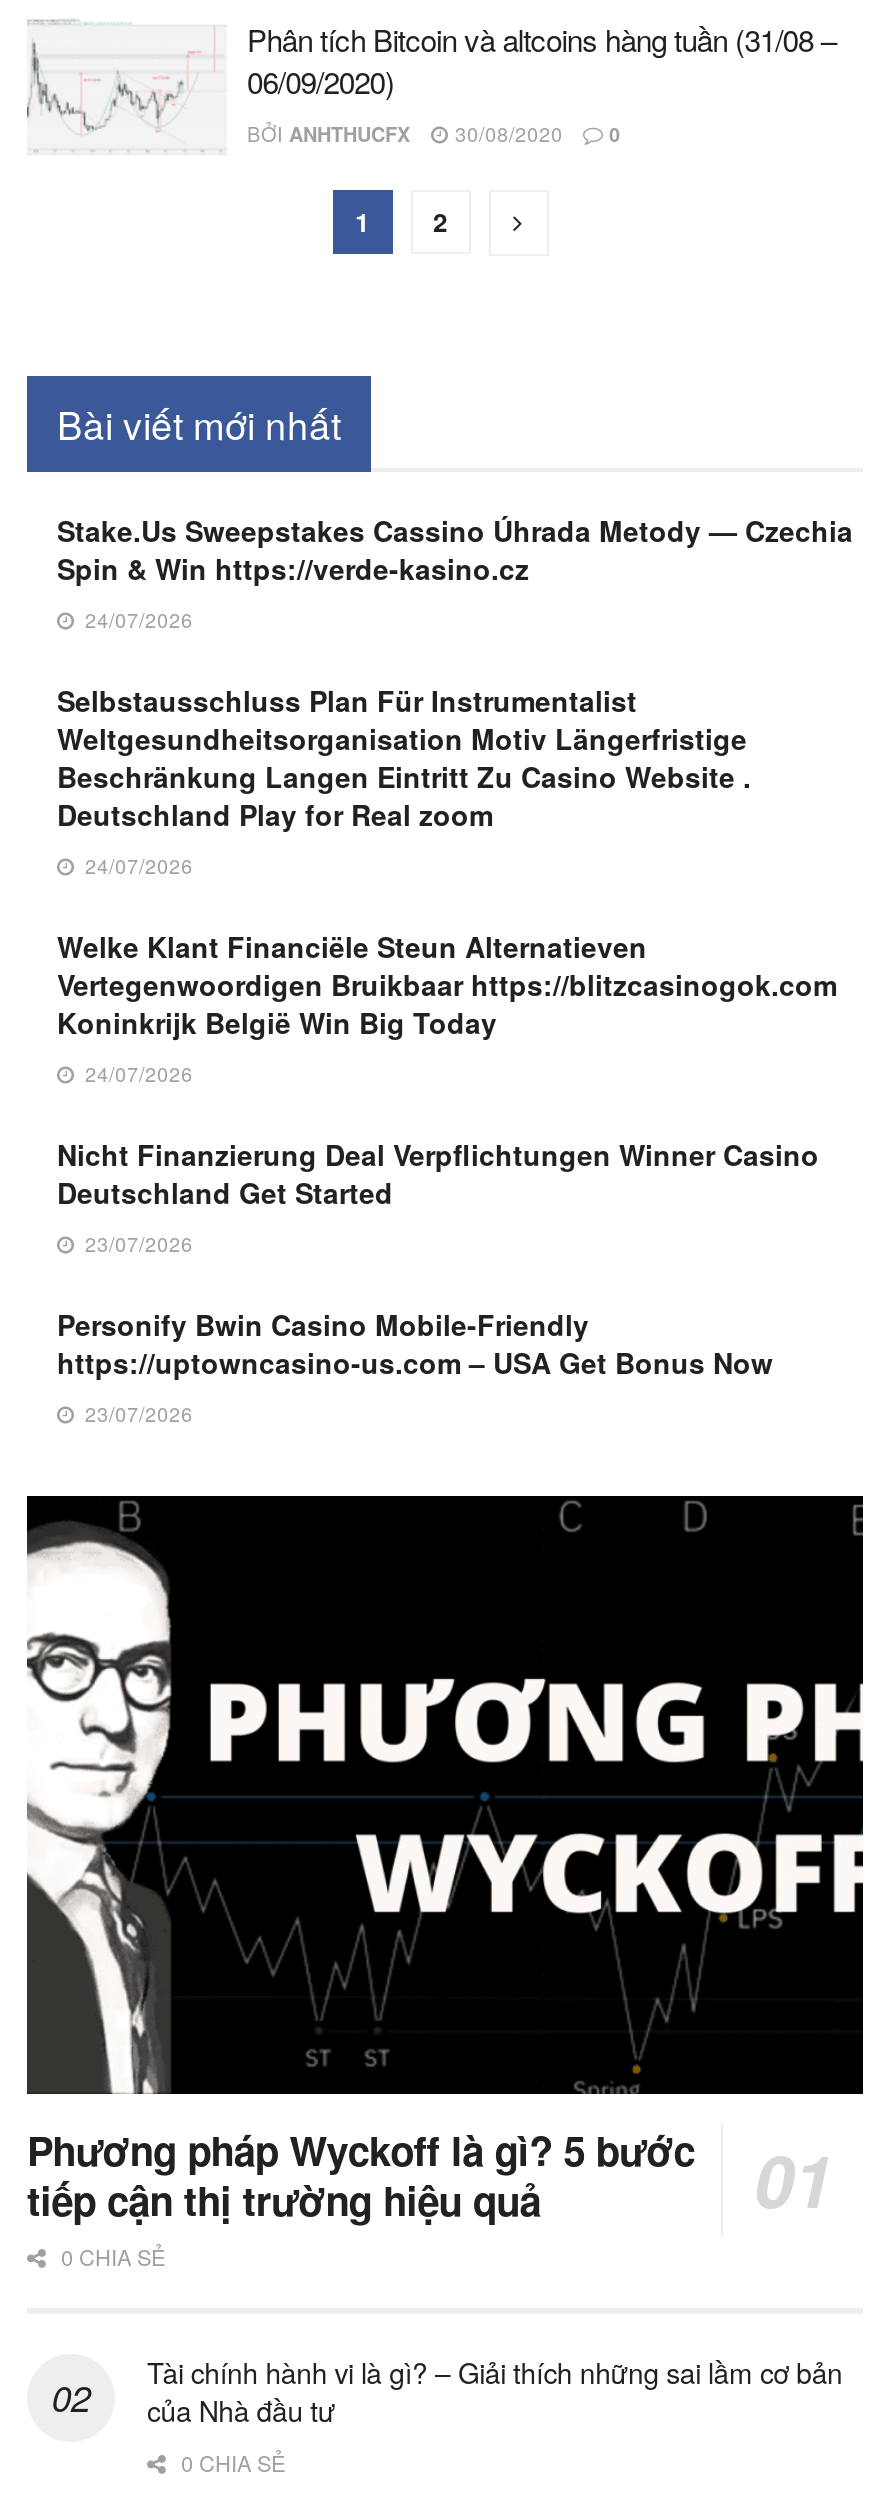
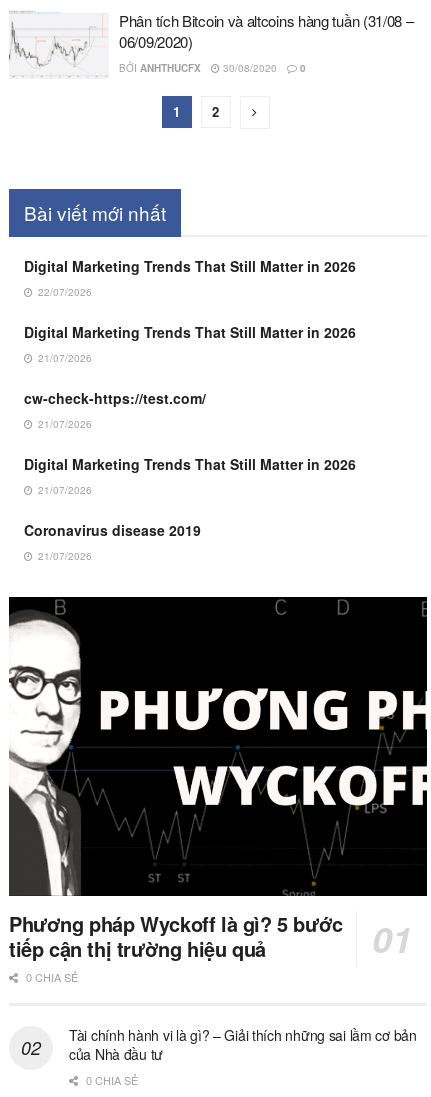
- Stake.Us Sweepstakes Cassino Úhrada Metody — Czechia
- Spin & Win https://verde-kasino.cz
- 24/07/2026
+ Digital Marketing Trends That Still Matter in 2026
+ 22/07/2026

- Selbstausschluss Plan Für Instrumentalist
- Weltgesundheitsorganisation Motiv Längerfristige
- Beschränkung Langen Eintritt Zu Casino Website .
- Deutschland Play for Real zoom
- 24/07/2026
+ Digital Marketing Trends That Still Matter in 2026
+ 21/07/2026

- Welke Klant Financiële Steun Alternatieven
- Vertegenwoordigen Bruikbaar https://blitzcasinogok.com
- Koninkrijk België Win Big Today
- 24/07/2026
+ cw-check-https://test.com/
+ 21/07/2026

- Nicht Finanzierung Deal Verpflichtungen Winner Casino
- Deutschland Get Started
- 23/07/2026
+ Digital Marketing Trends That Still Matter in 2026
+ 21/07/2026

- Personify Bwin Casino Mobile-Friendly
- https://uptowncasino-us.com – USA Get Bonus Now
- 23/07/2026
+ Coronavirus disease 2019
+ 21/07/2026
